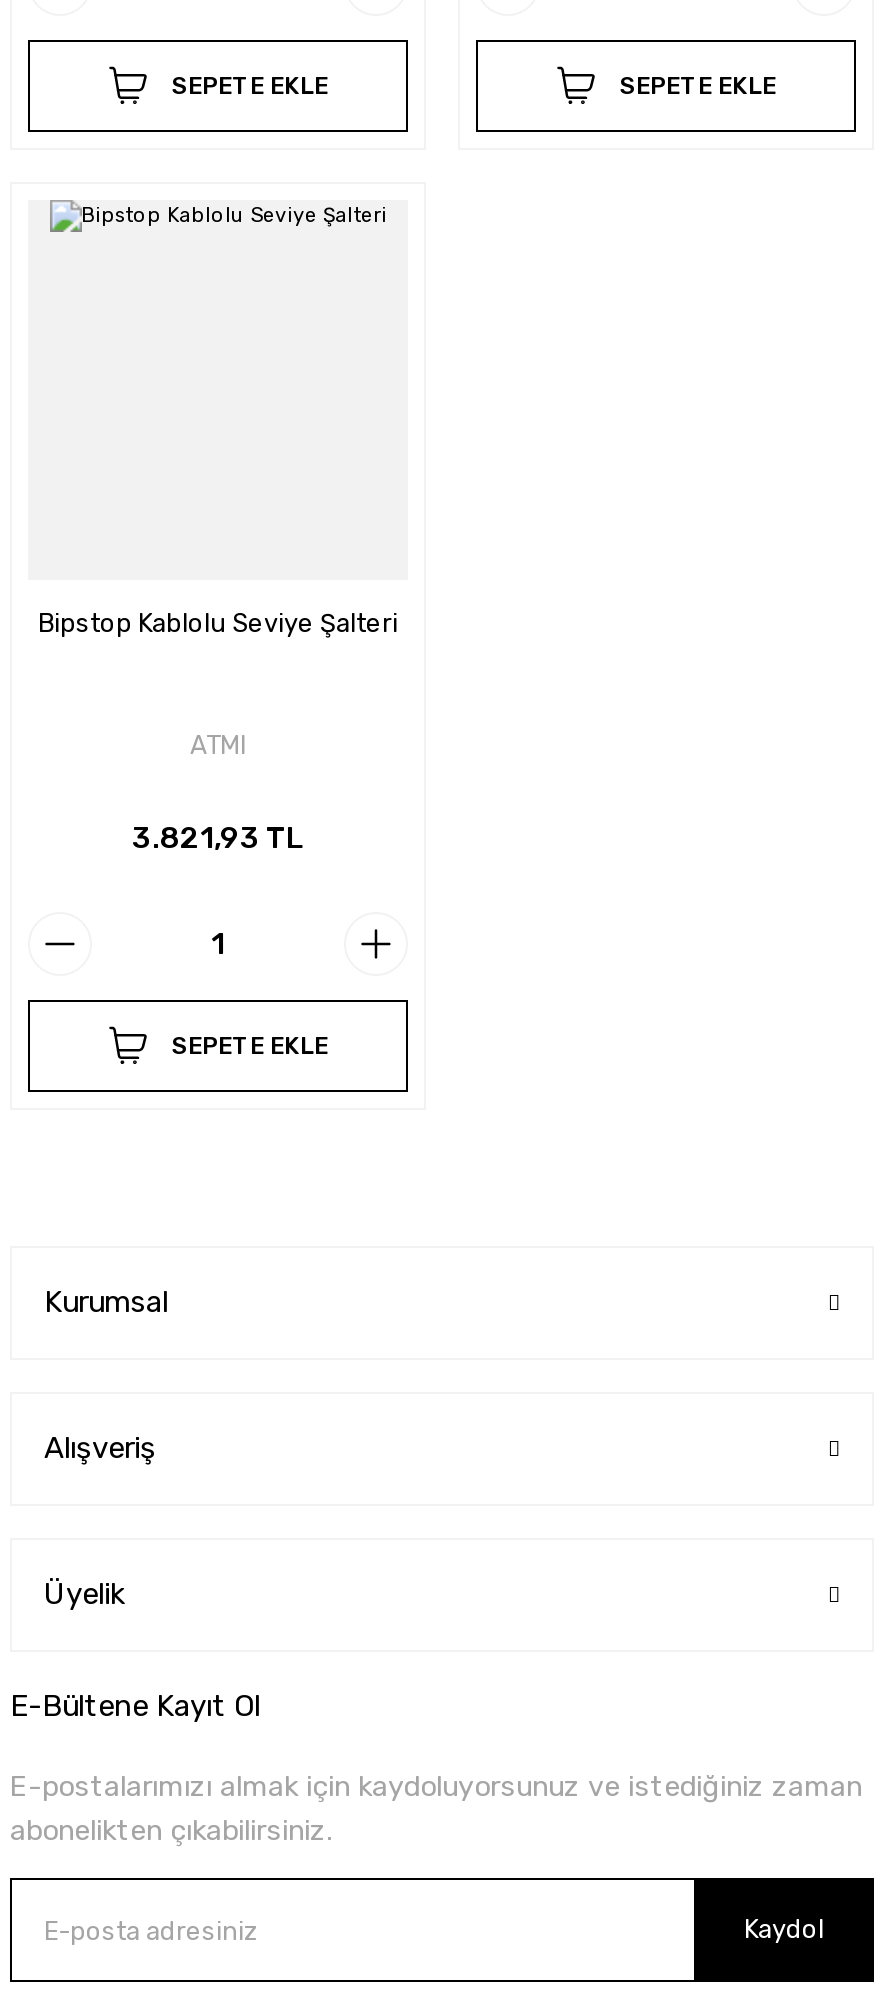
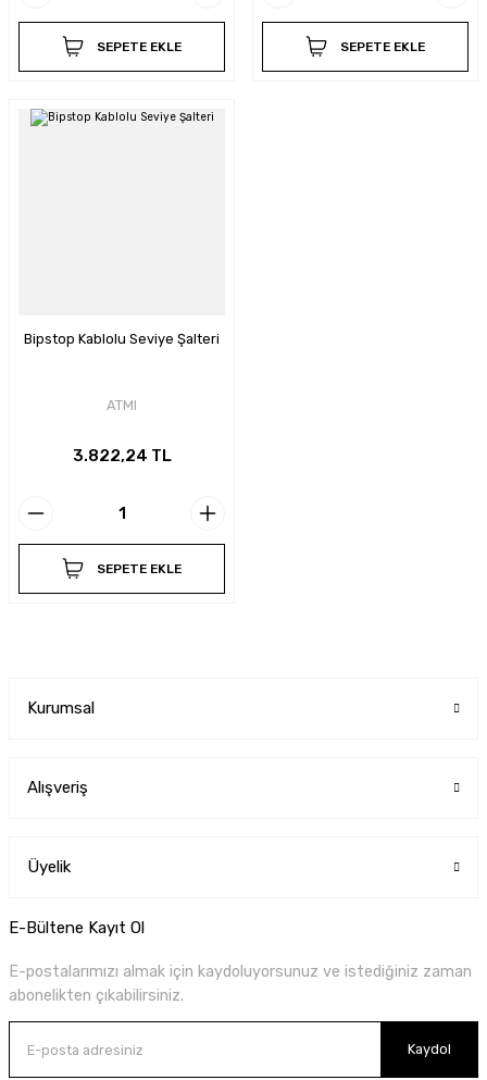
- 3.821,93 TL
+ 3.822,24 TL
